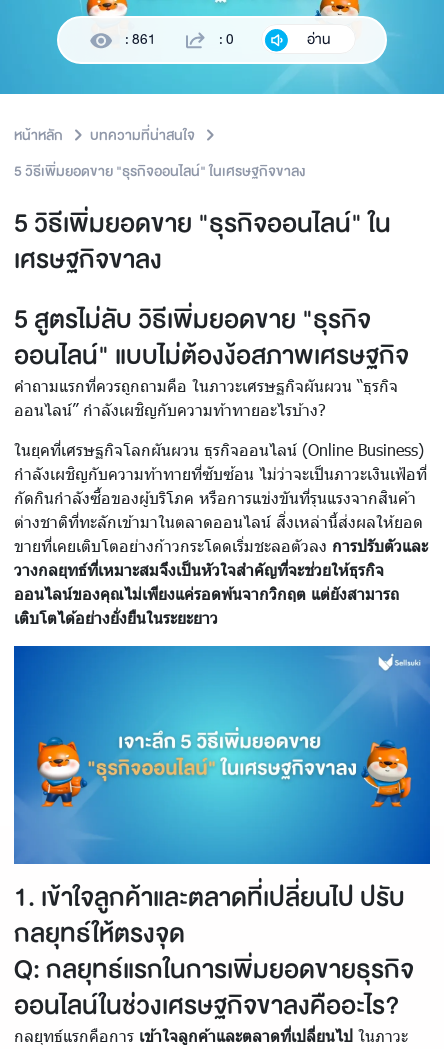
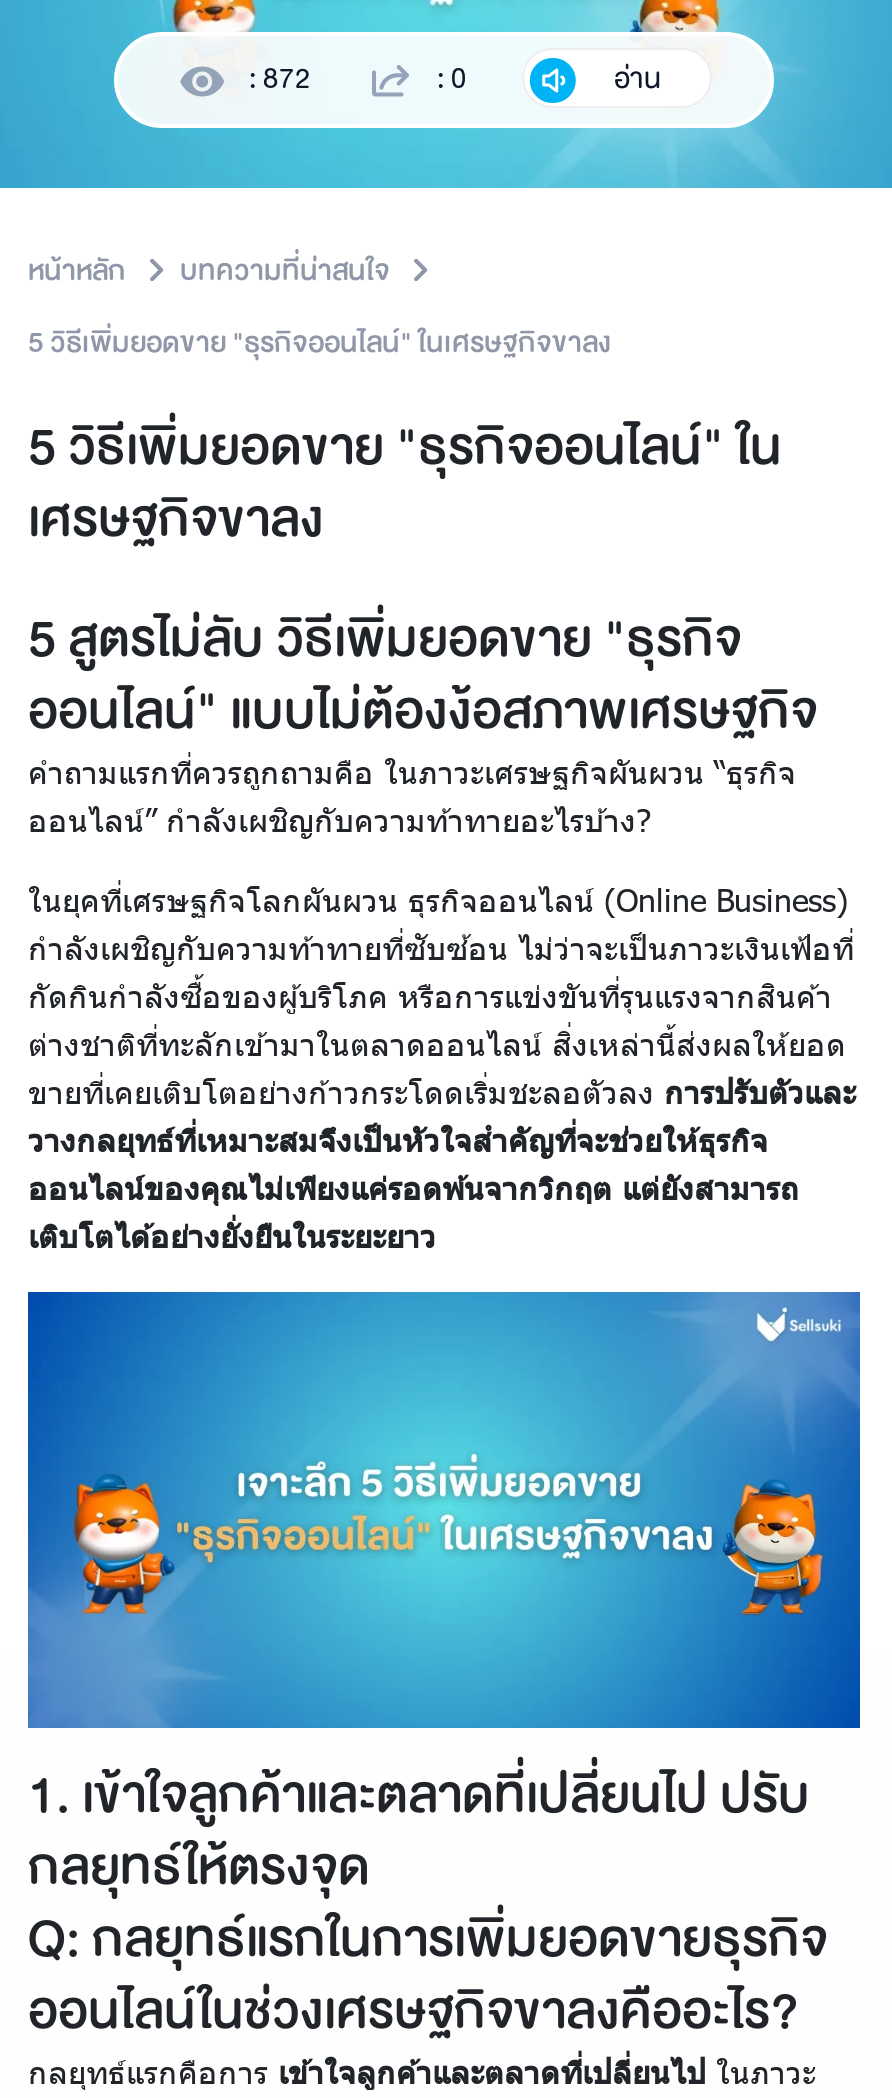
- : 861
+ : 872
